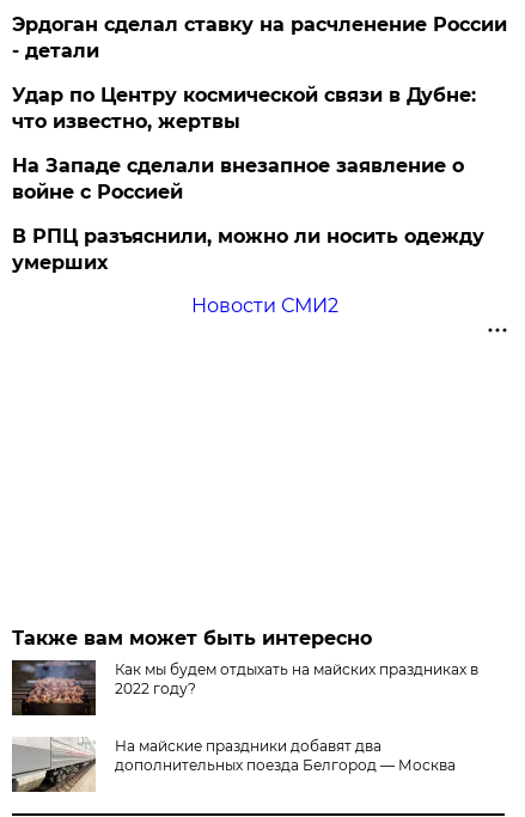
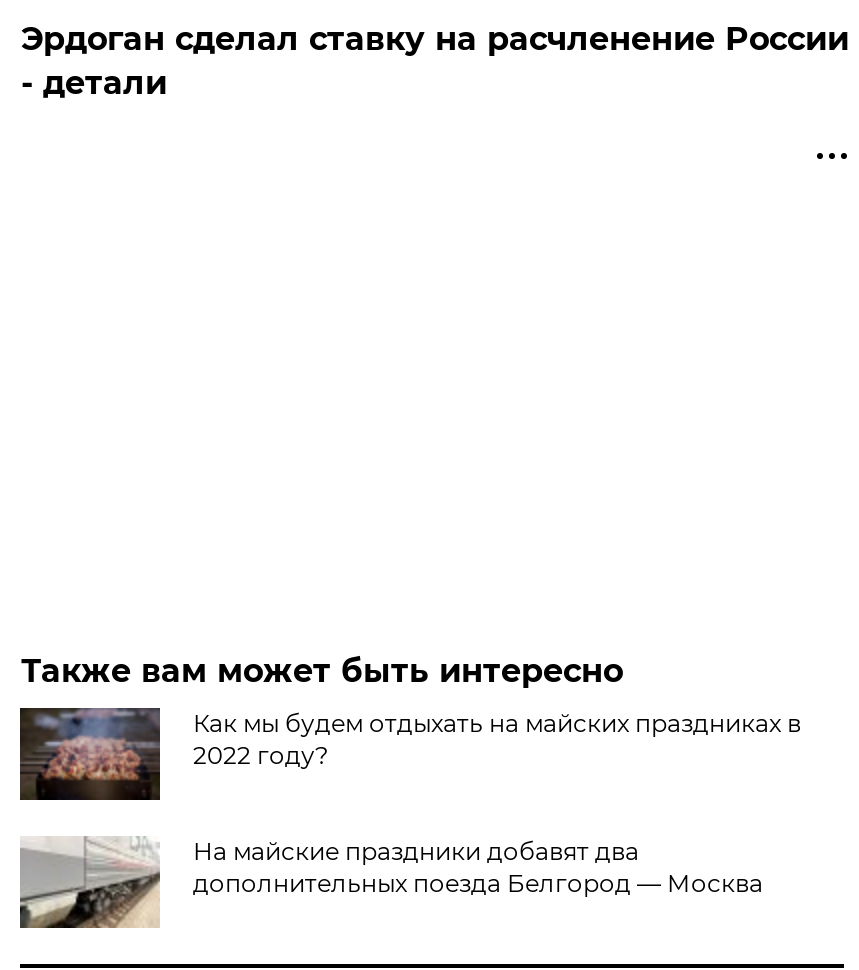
- Удар по Центру космической связи в Дубне:
- что известно, жертвы
- На Западе сделали внезапное заявление о
- войне с Россией
- В РПЦ разъяснили, можно ли носить одежду
- умерших
- Новости СМИ2
